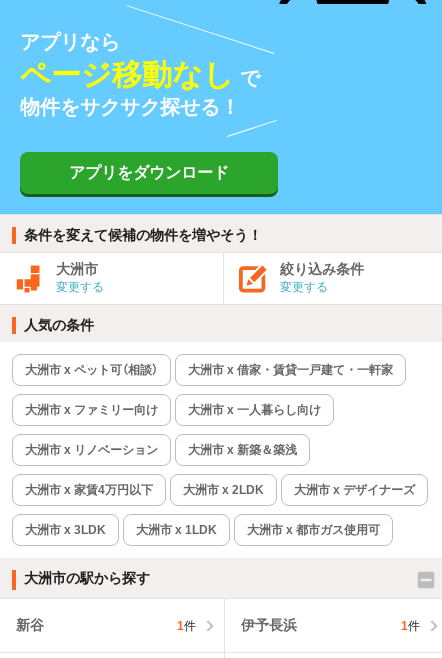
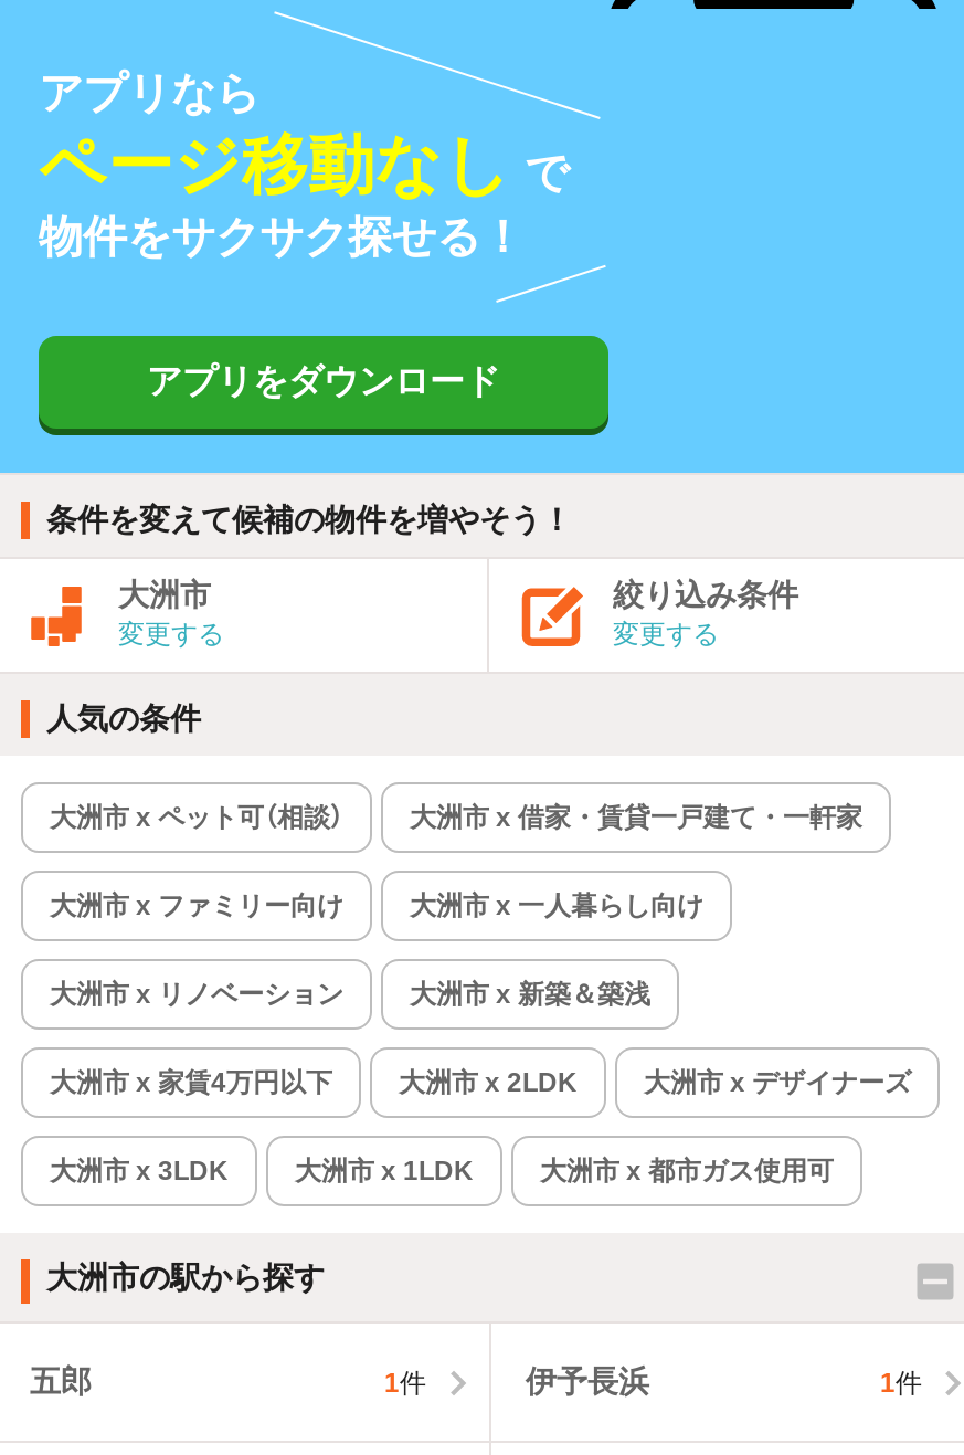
- 新谷
+ 五郎
